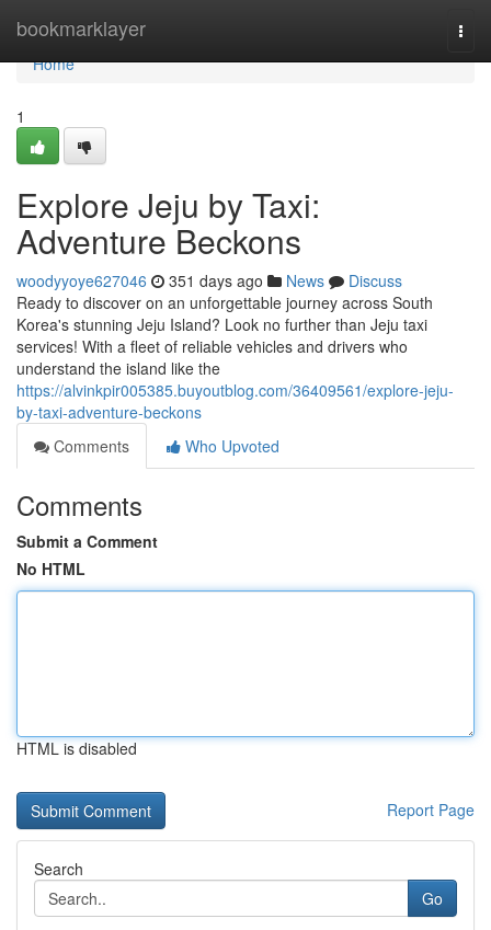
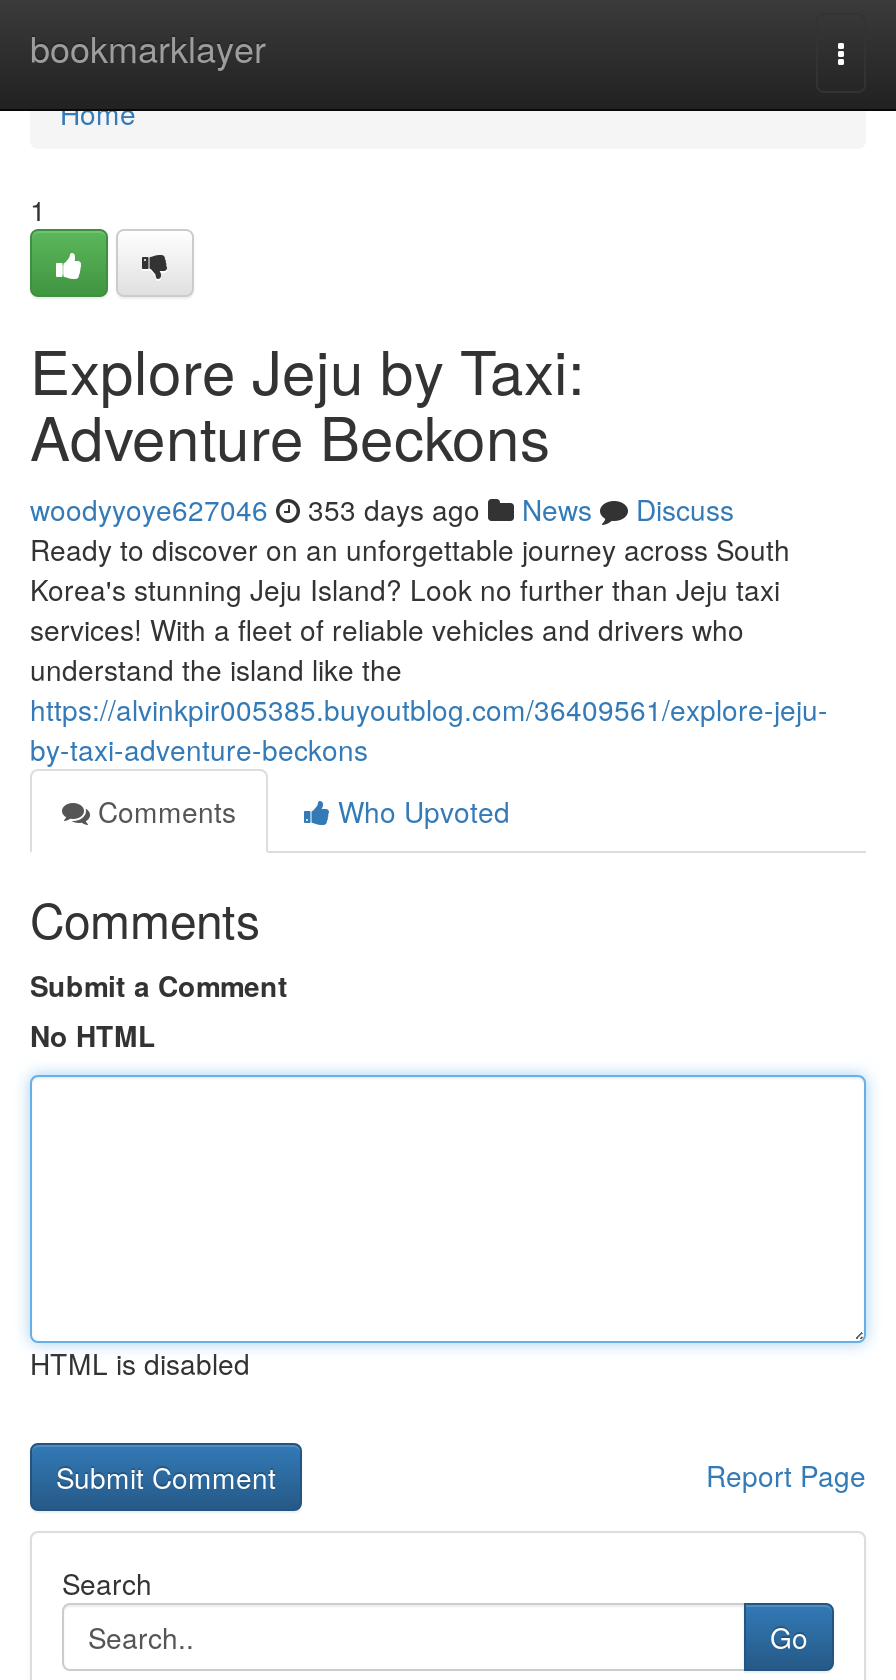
- woodyyoye627046 351 days ago News Discuss
+ woodyyoye627046 353 days ago News Discuss
